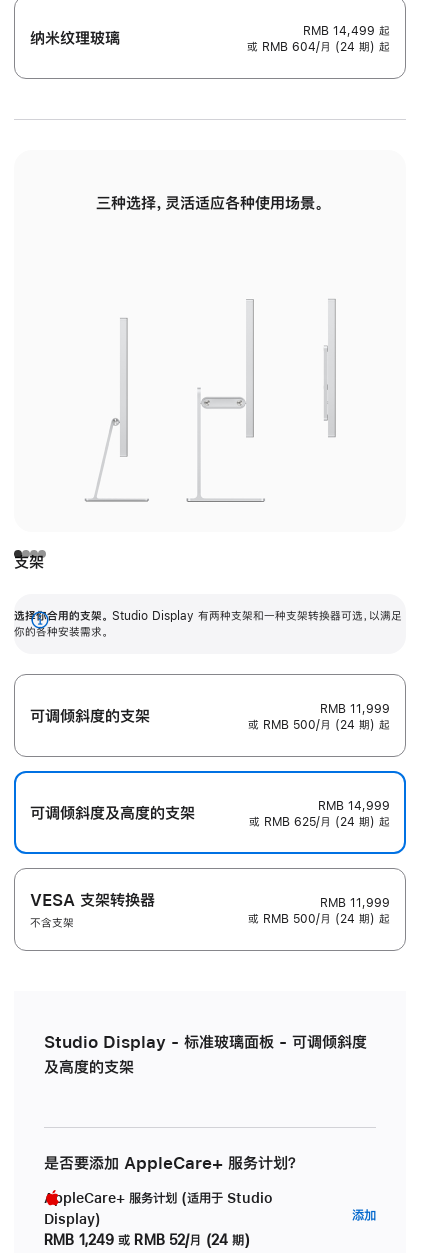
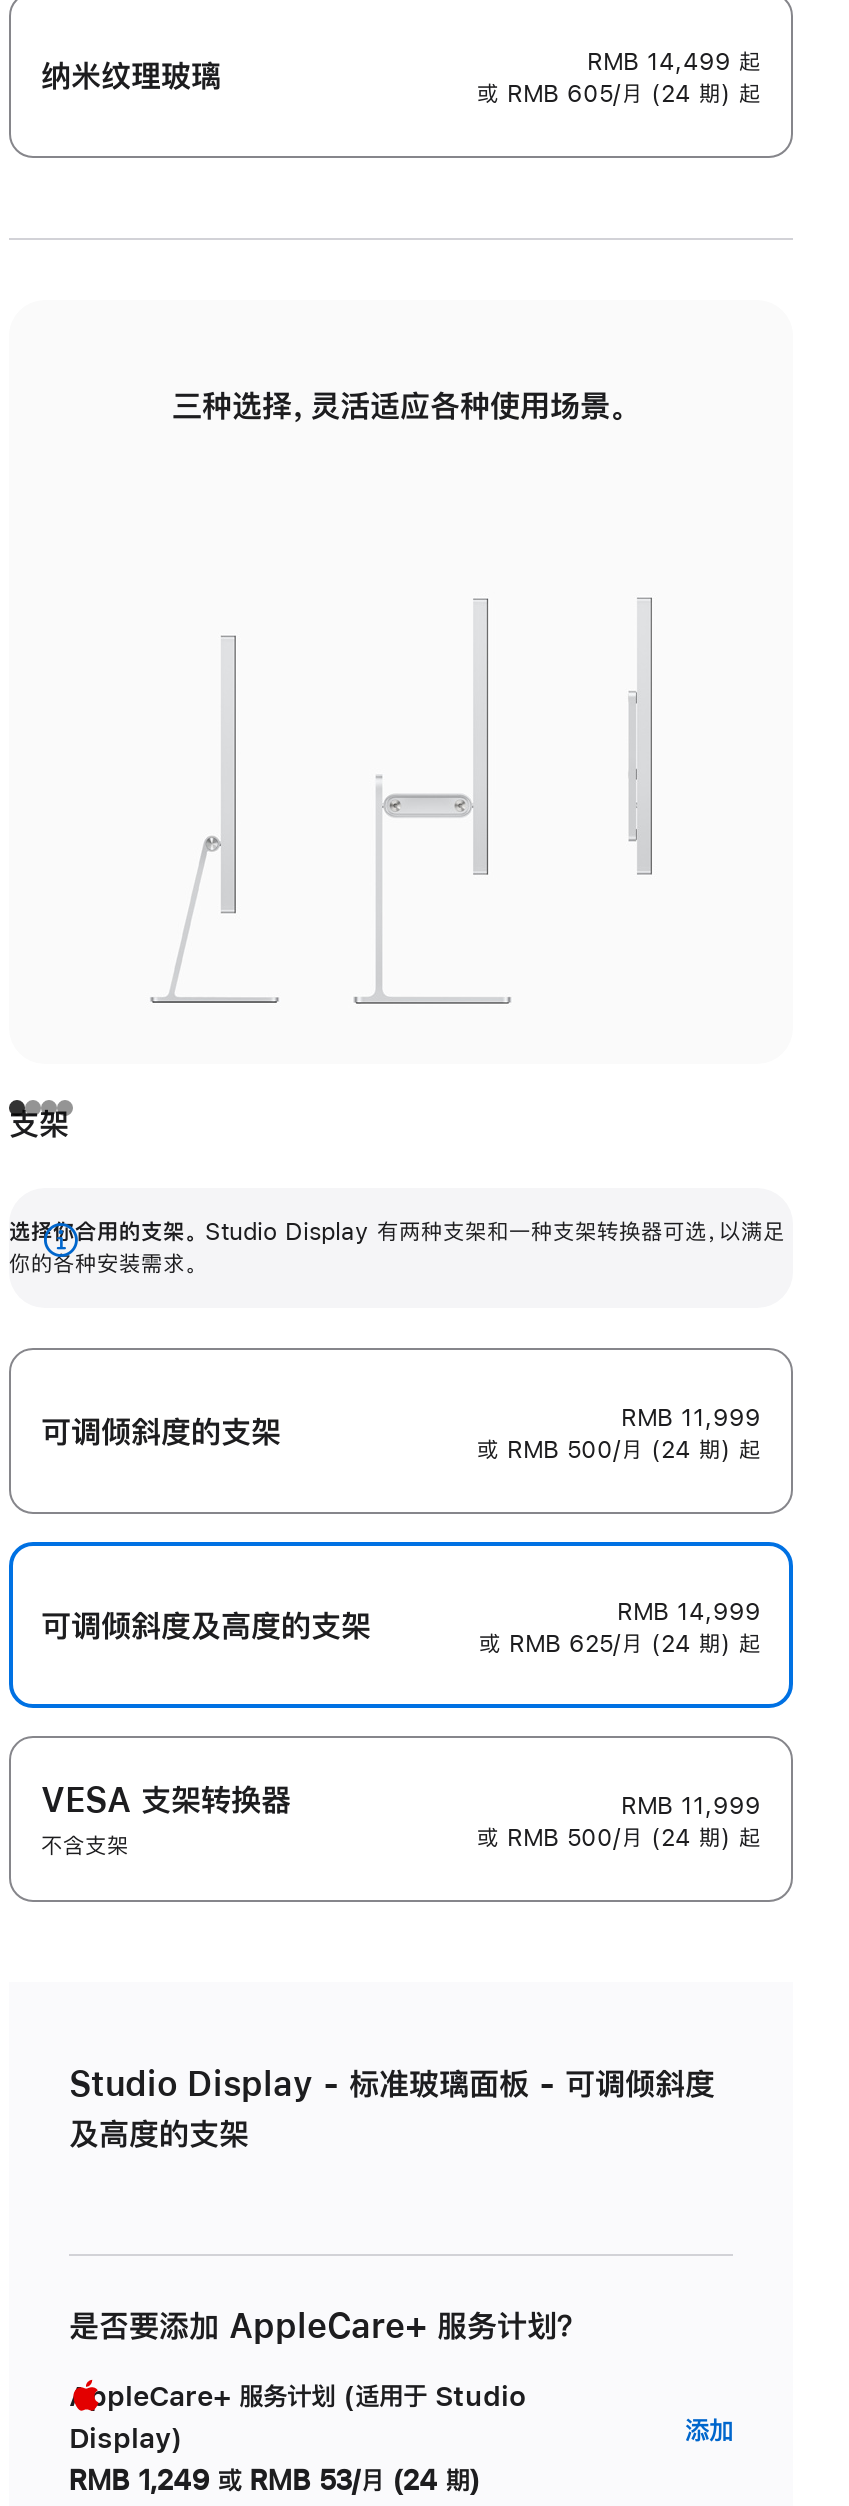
- 或 RMB 604/月 (24 期) 起
+ 或 RMB 605/月 (24 期) 起

- RMB 1,249 或 RMB 52/月 (24 期)
+ RMB 1,249 或 RMB 53/月 (24 期)
